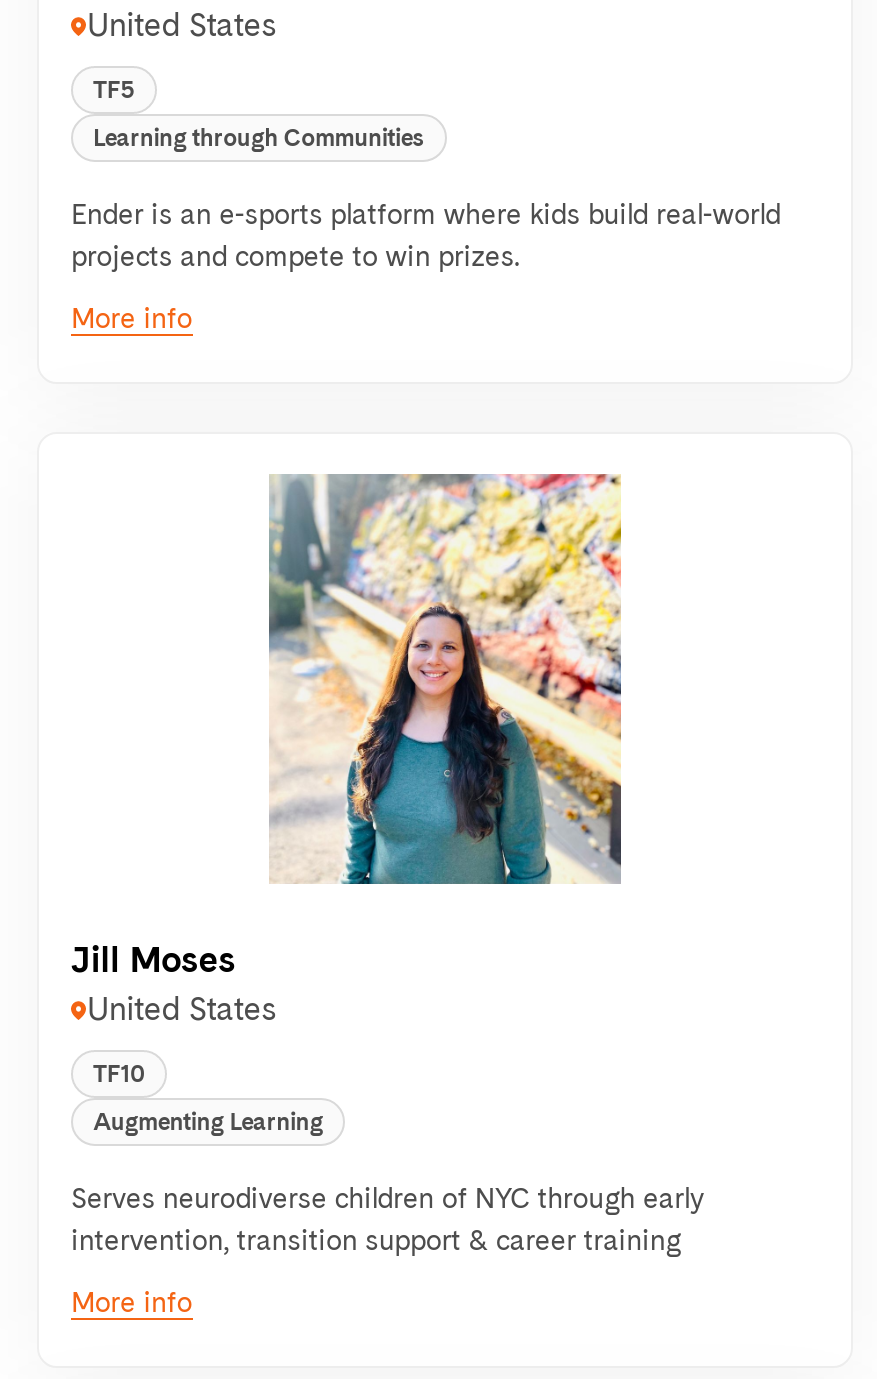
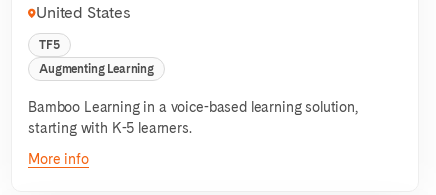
- Learning through Communities
- Ender is an e-sports platform where kids build real-world
- projects and compete to win prizes.
- More info

- [image]
- Jill Moses
- United States
- TF10

- Serves neurodiverse children of NYC through early
- intervention, transition support & career training
+ Bamboo Learning in a voice-based learning solution,
+ starting with K-5 learners.
